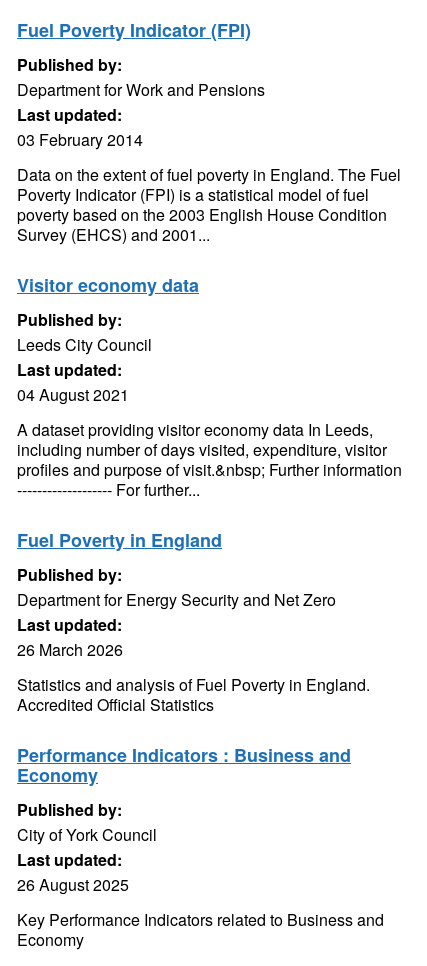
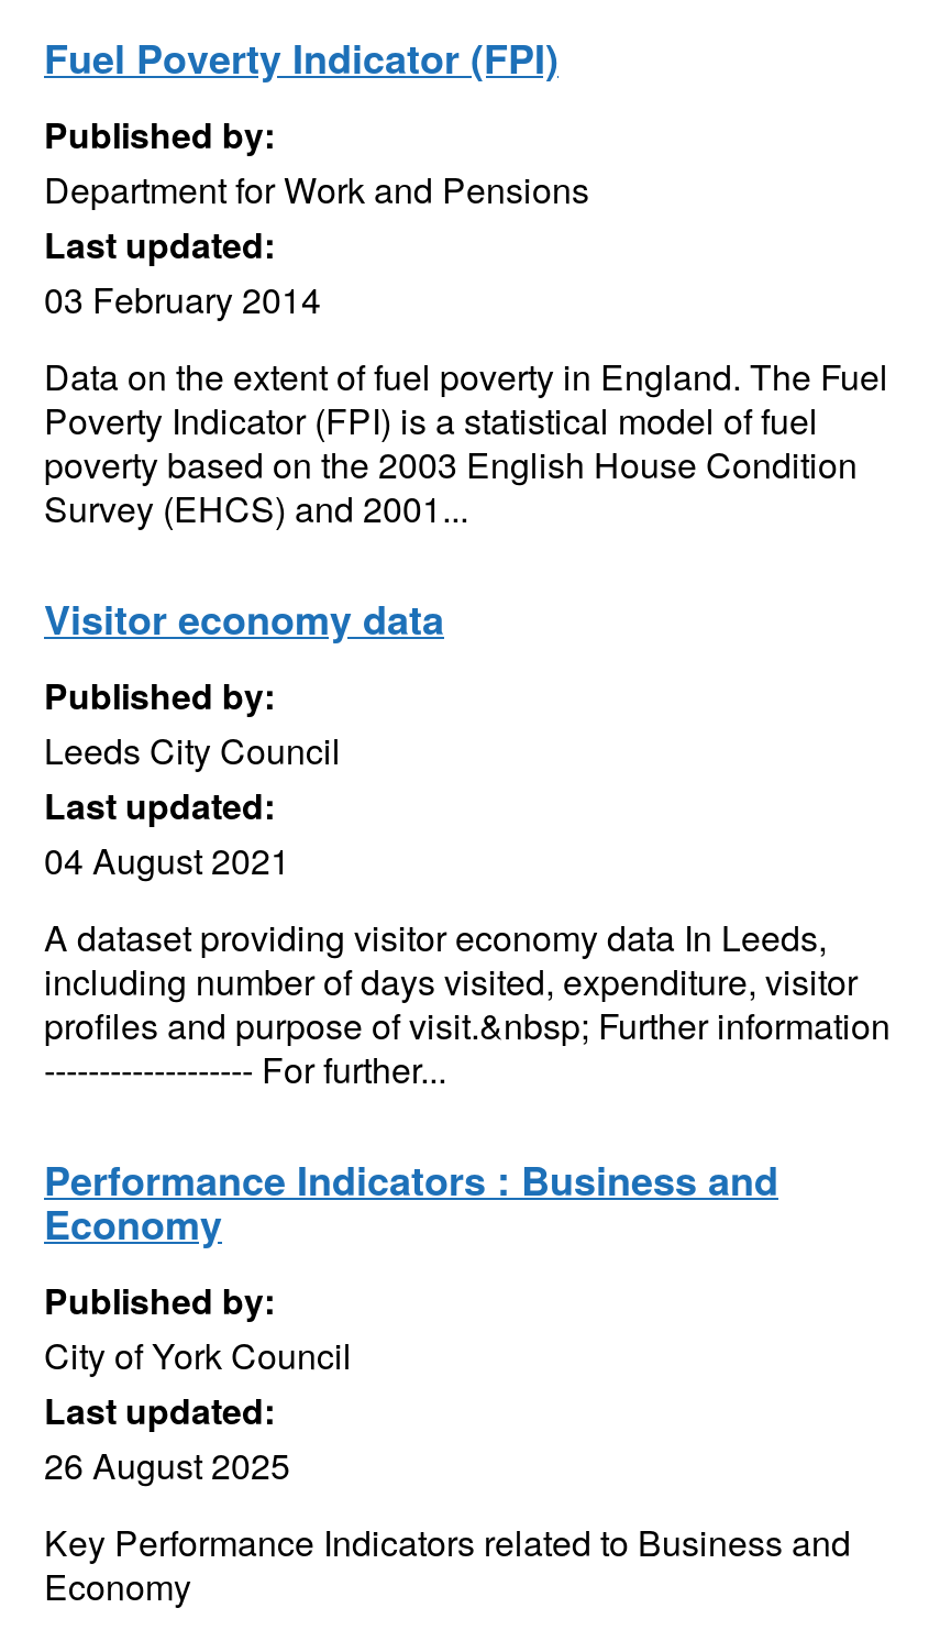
- Fuel Poverty in England
- Published by:
- Department for Energy Security and Net Zero
- Last updated:
- 26 March 2026
- Statistics and analysis of Fuel Poverty in England.
- Accredited Official Statistics
